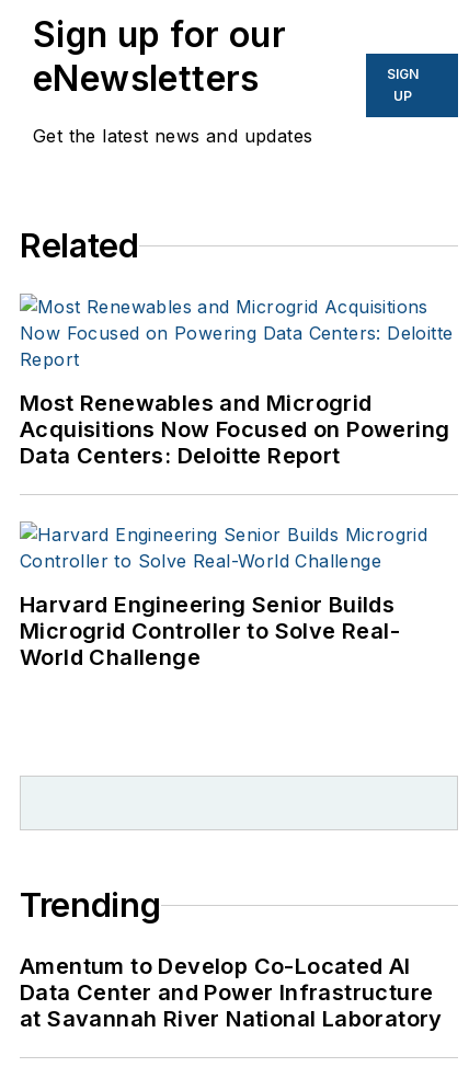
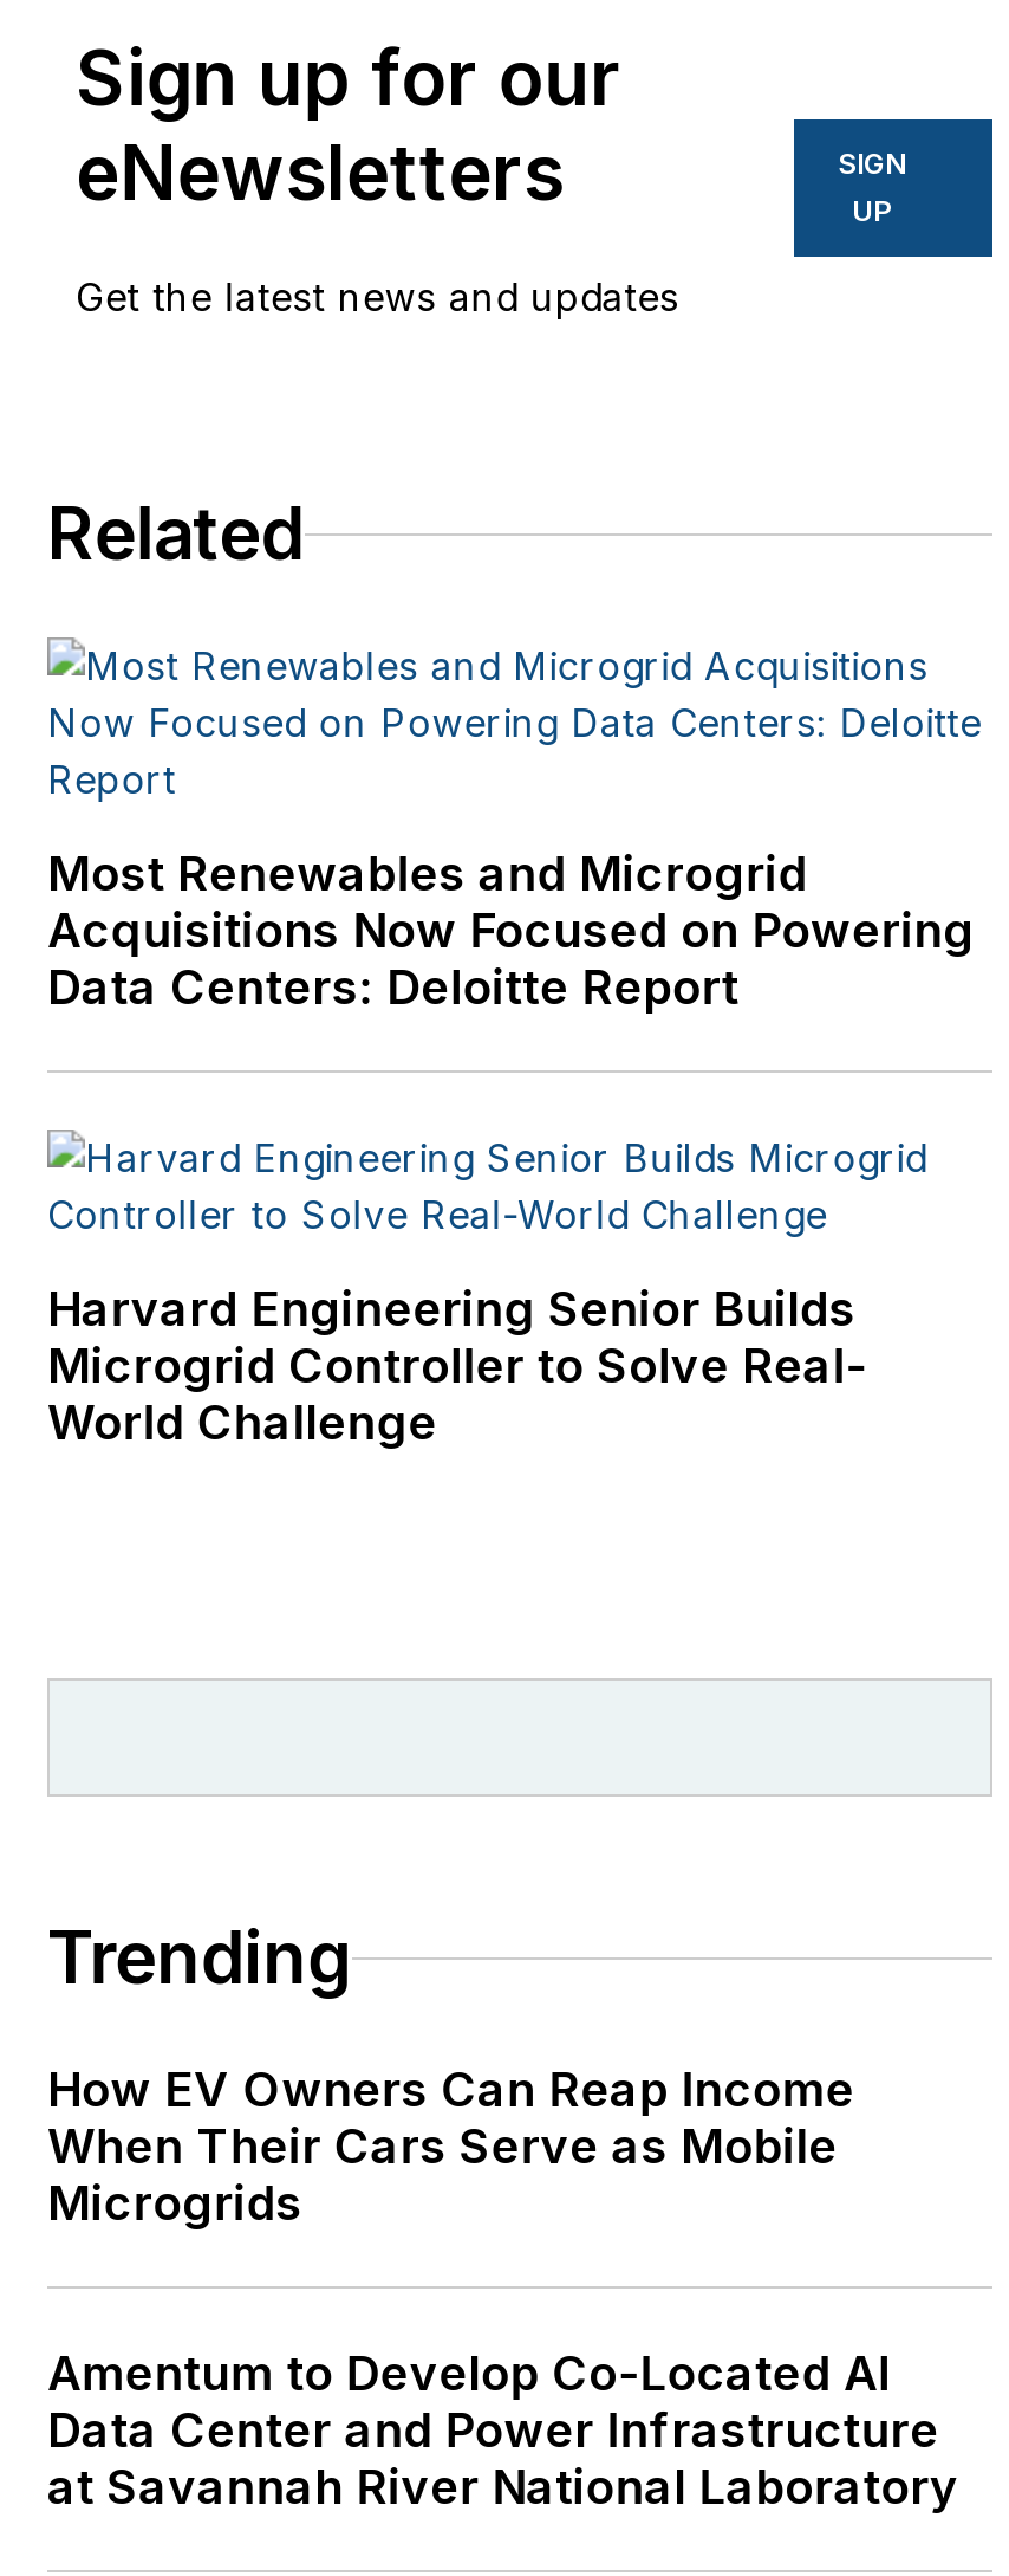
+ How EV Owners Can Reap Income
+ When Their Cars Serve as Mobile
+ Microgrids
